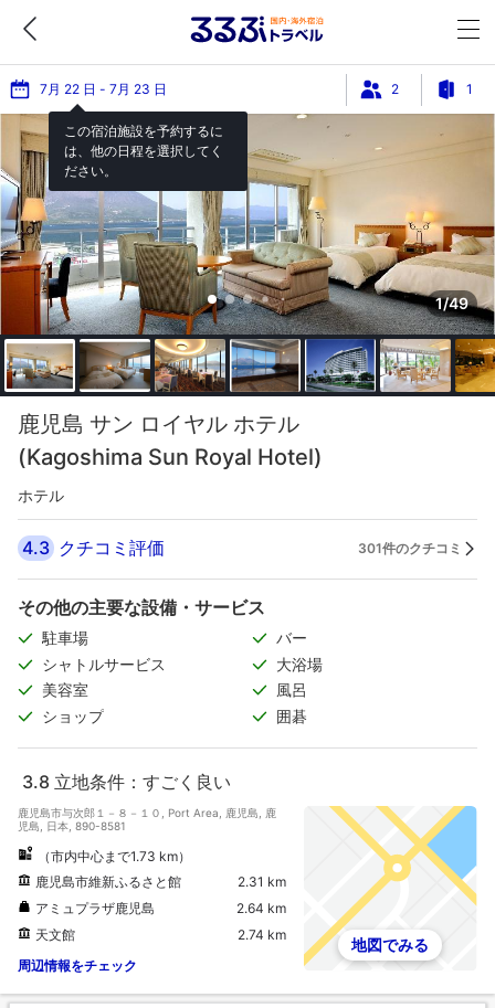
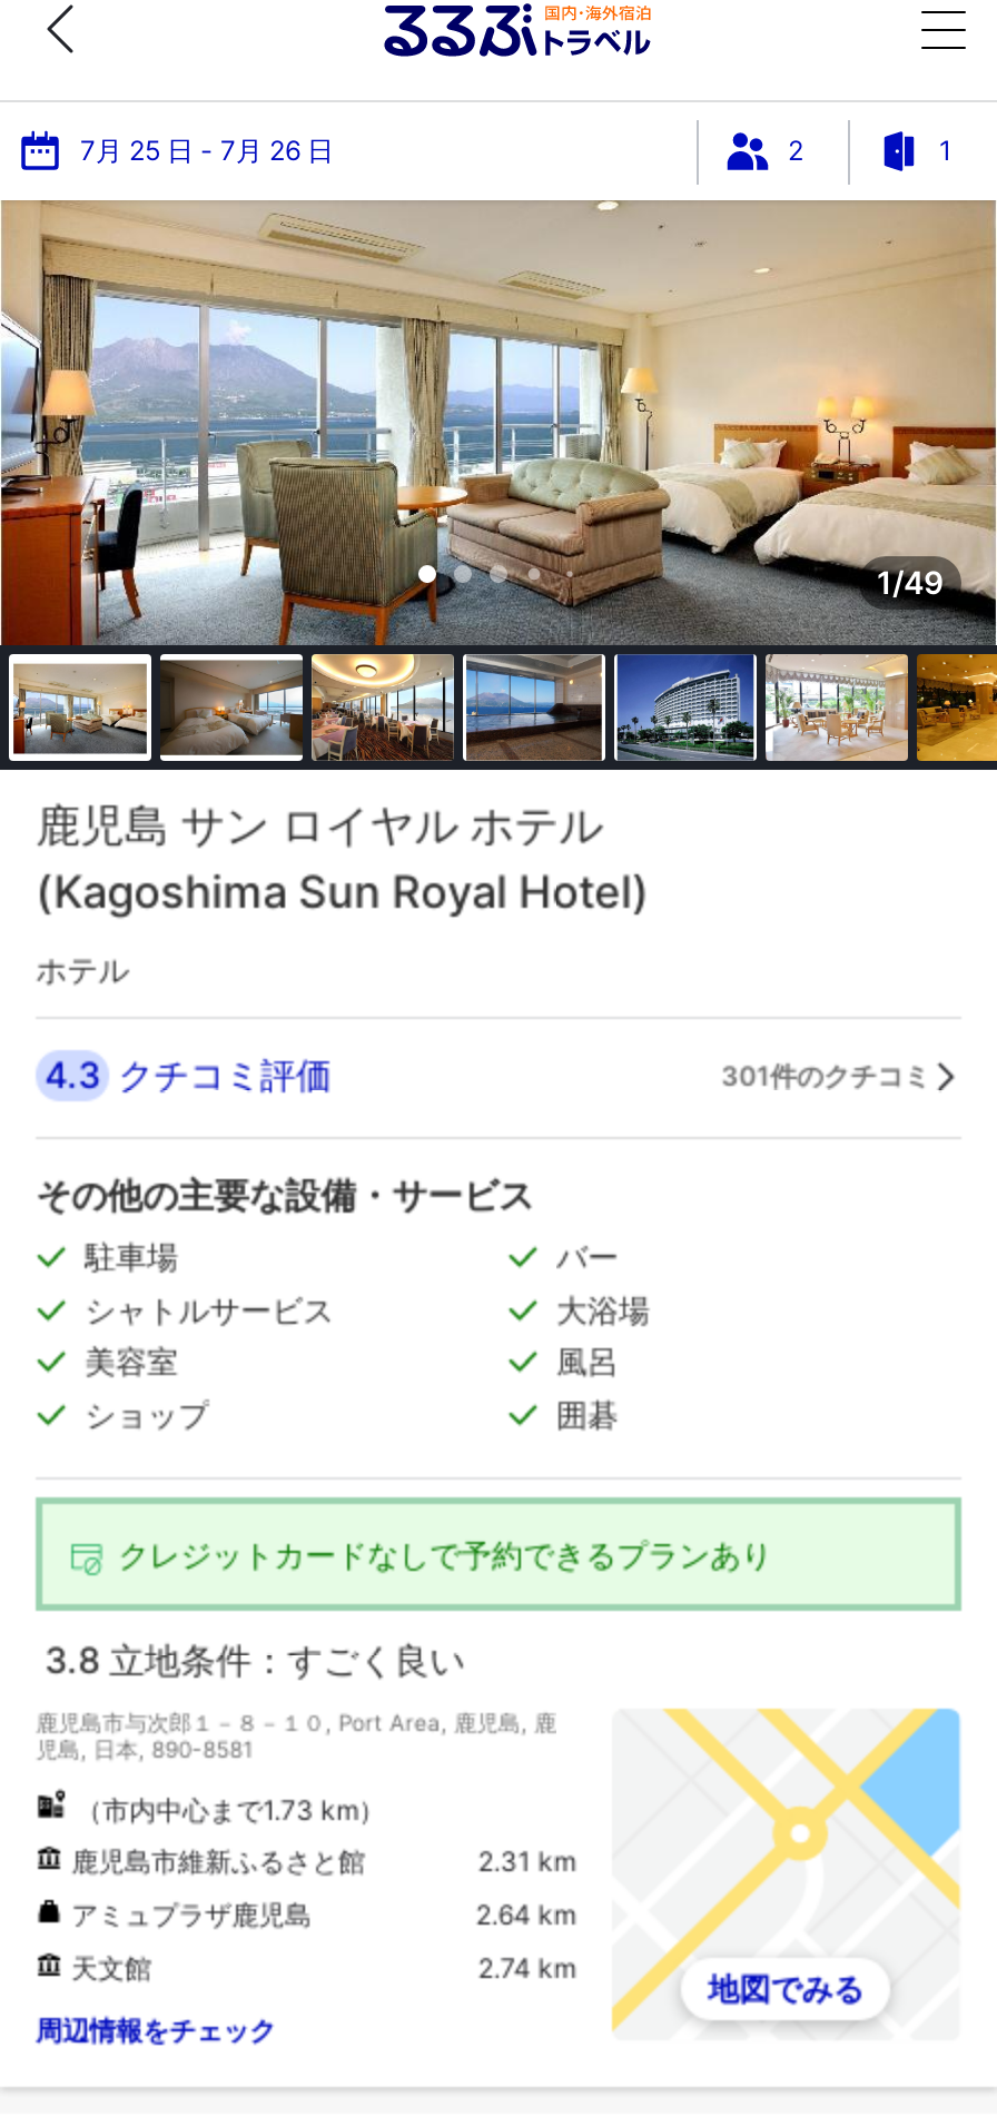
- 7月 22 日 - 7月 23 日
+ 7月 25 日 - 7月 26 日

- [image]
+ [image]

- この宿泊施設を予約するに
- は、他の日程を選択してく
- ださい。

+ クレジットカードなしで予約できるプランあり
